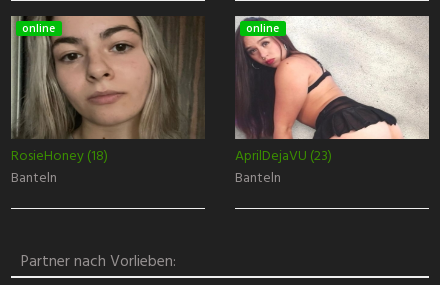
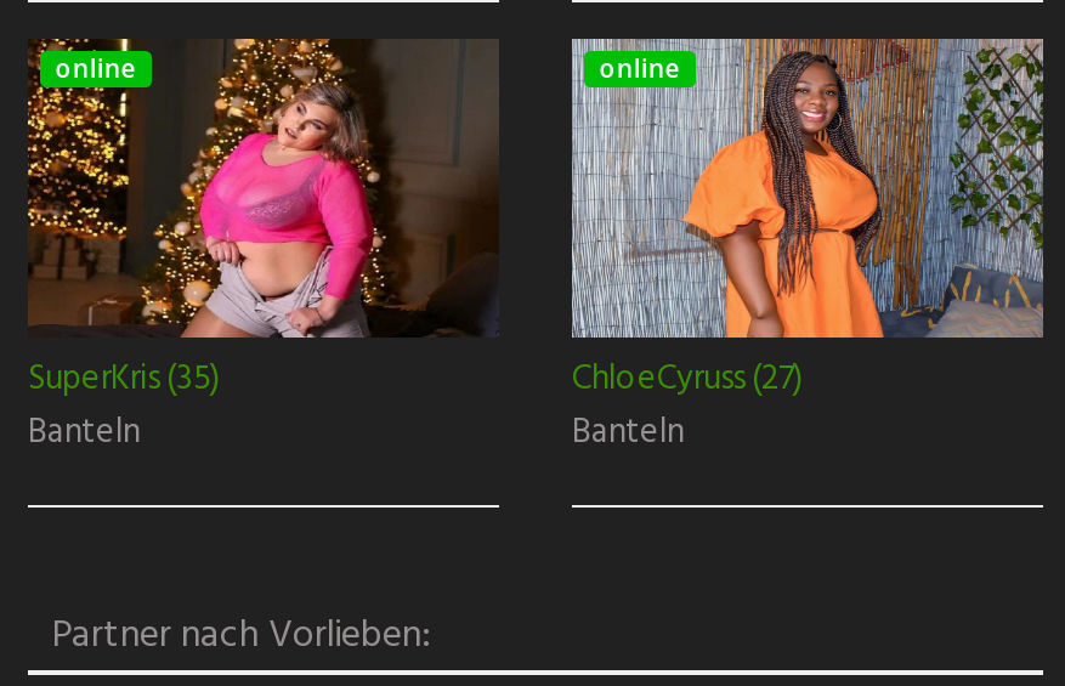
- [image]
- RosieHoney (18)
+ [image]
+ SuperKris (35)

- [image]
- AprilDejaVU (23)
+ [image]
+ ChloeCyruss (27)
